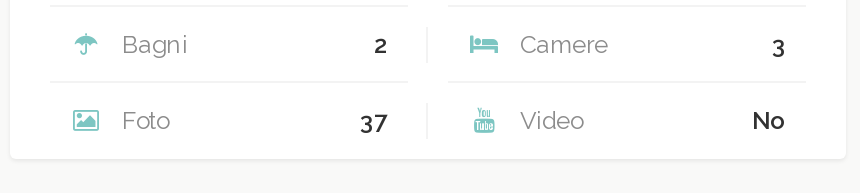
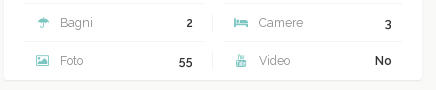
- 37
+ 55
